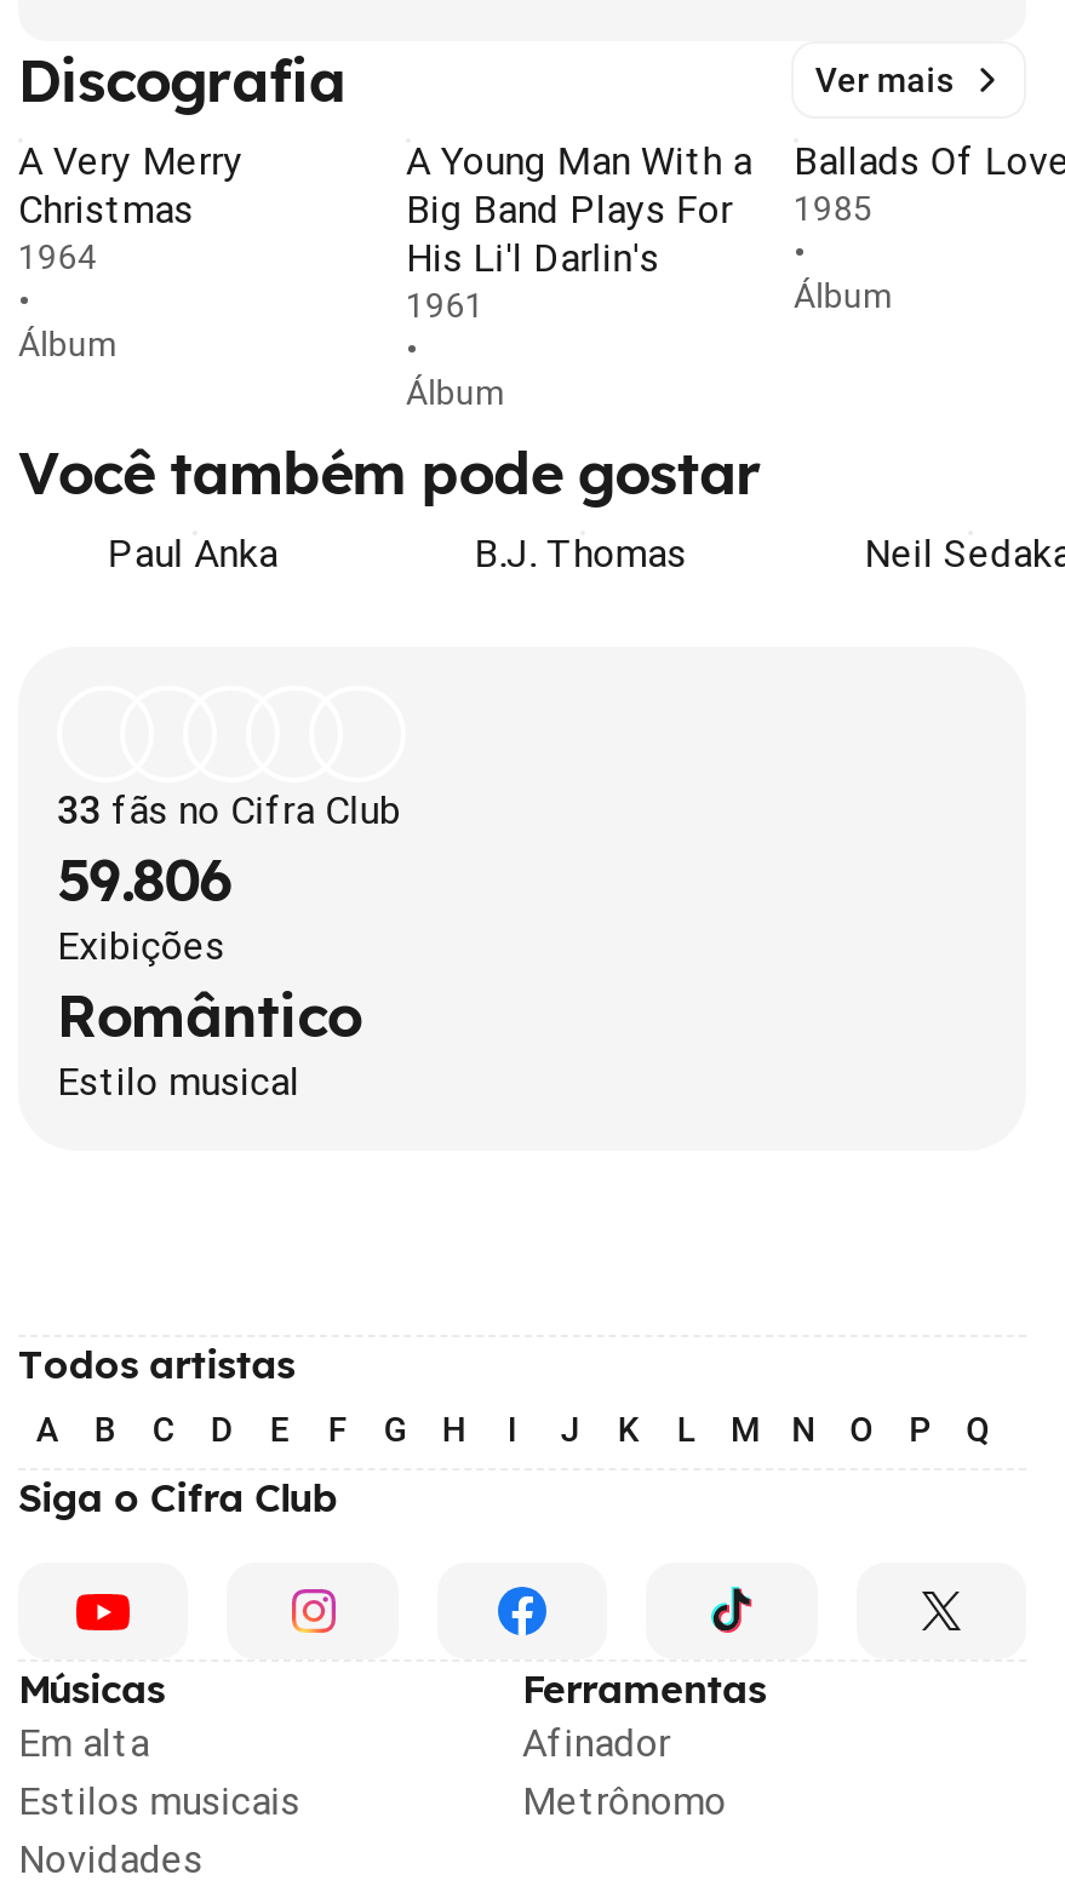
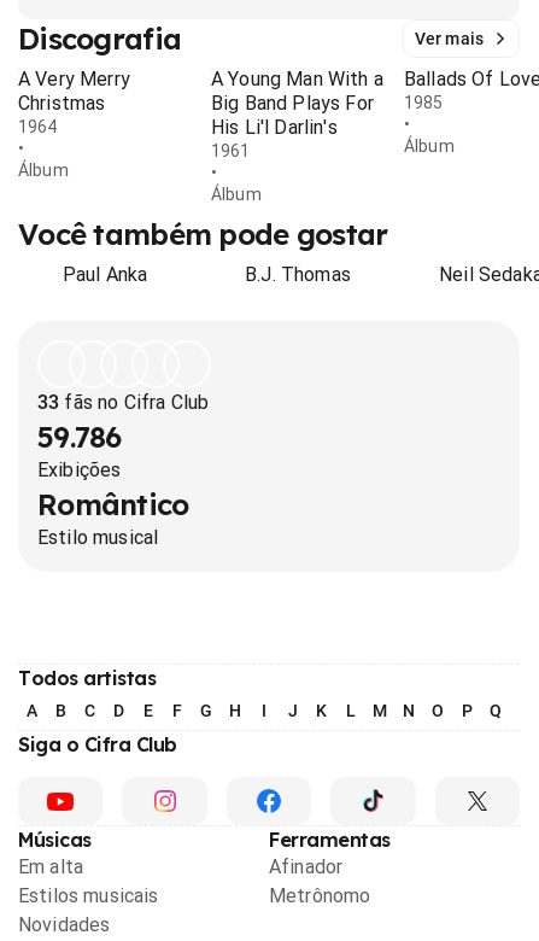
- 59.806
+ 59.786
